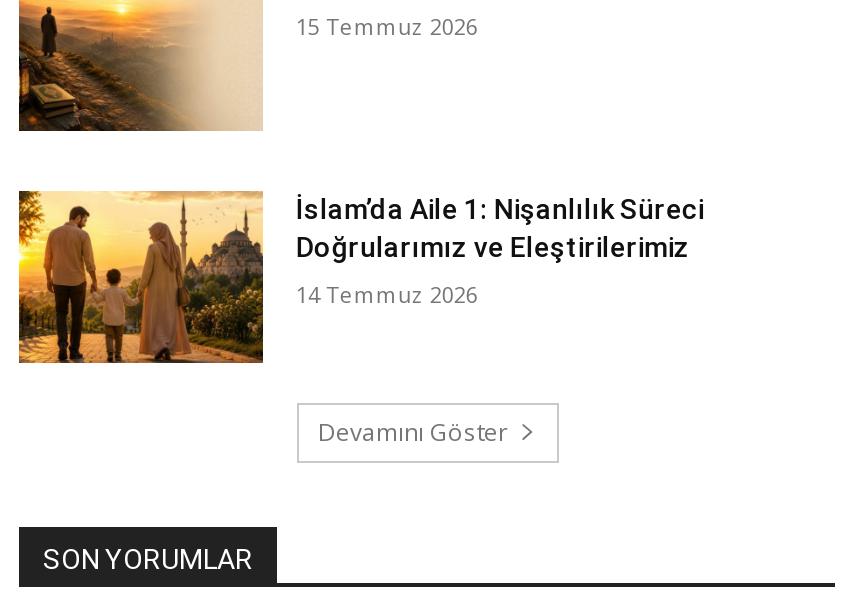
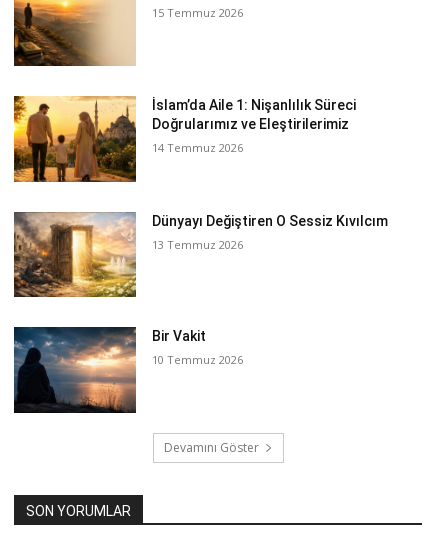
+ [image]
+ Dünyayı Değiştiren O Sessiz Kıvılcım
+ 13 Temmuz 2026

+ [image]
+ Bir Vakit
+ 10 Temmuz 2026
